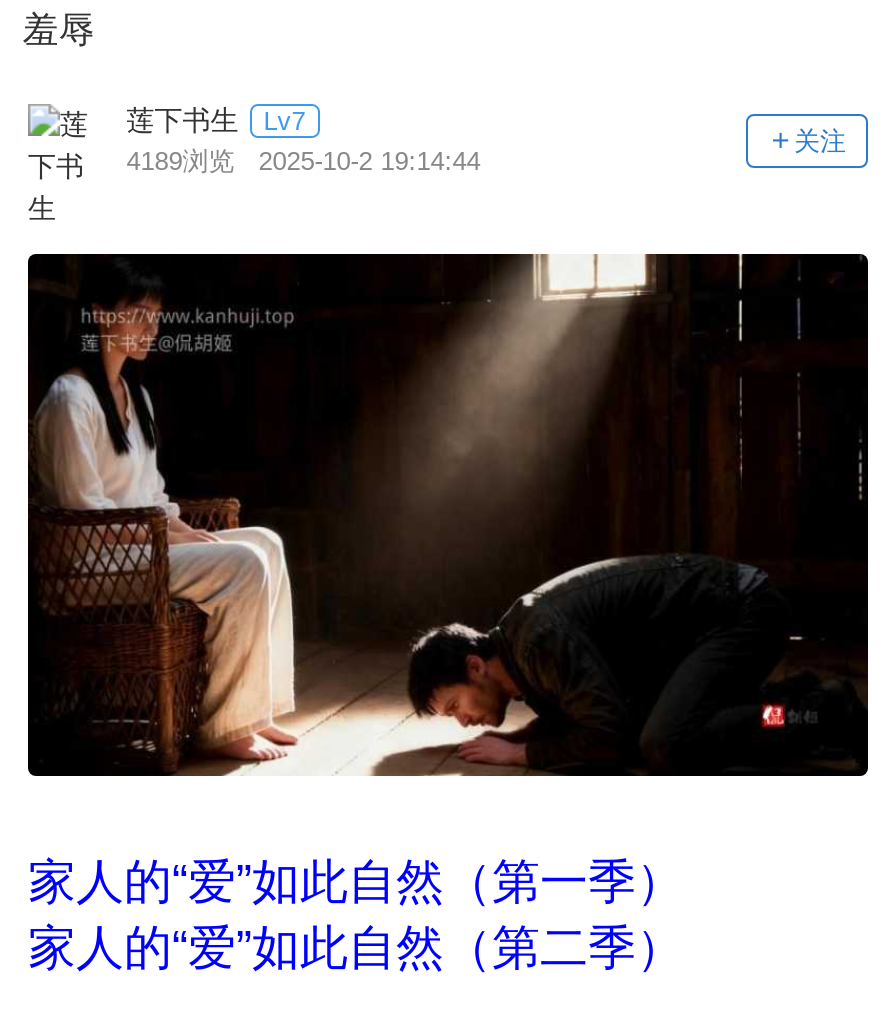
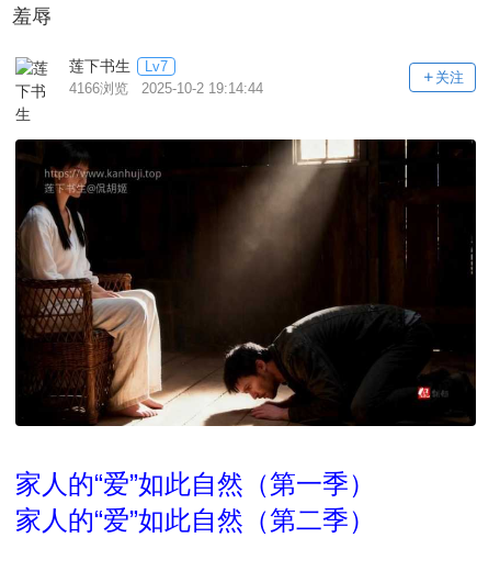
- 4189浏览 2025-10-2 19:14:44
+ 4166浏览 2025-10-2 19:14:44
